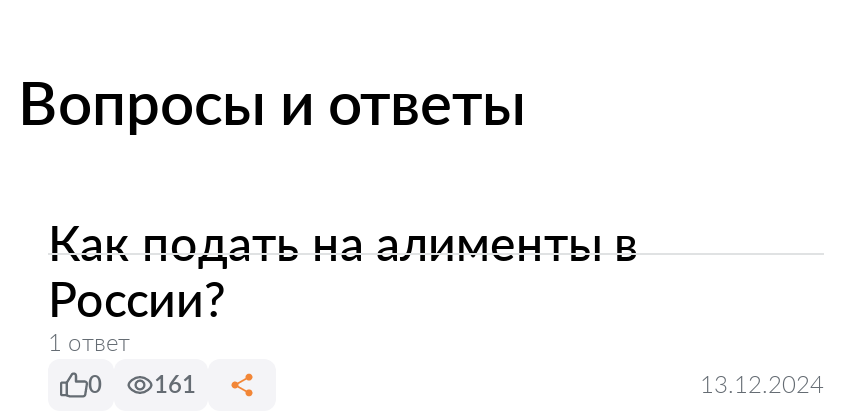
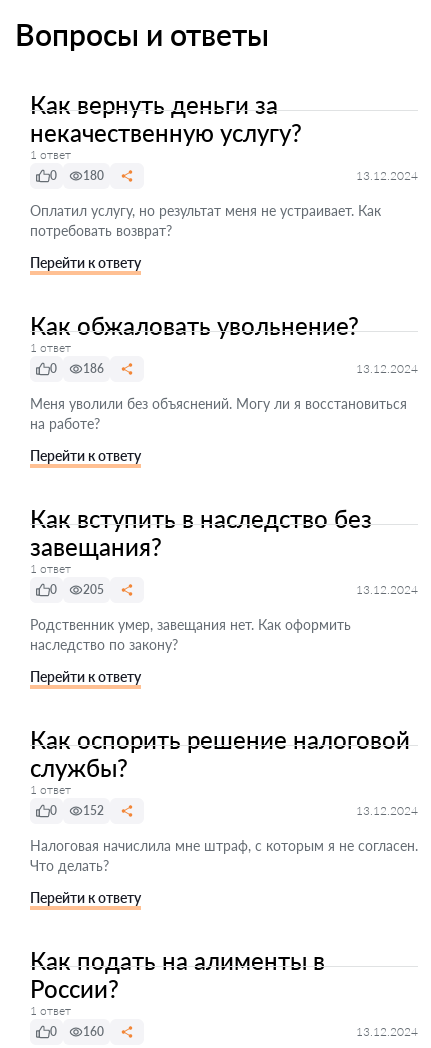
+ Как вернуть деньги за
+ некачественную услугу?
+ 1 ответ
+ 0
+ 180
+ 13.12.2024
+ Оплатил услугу, но результат меня не устраивает. Как
+ потребовать возврат?
+ Перейти к ответу
+ Как обжаловать увольнение?
+ 1 ответ
+ 0
+ 186
+ 13.12.2024
+ Меня уволили без объяснений. Могу ли я восстановиться
+ на работе?
+ Перейти к ответу
+ Как вступить в наследство без
+ завещания?
+ 1 ответ
+ 0
+ 205
+ 13.12.2024
+ Родственник умер, завещания нет. Как оформить
+ наследство по закону?
+ Перейти к ответу
+ Как оспорить решение налоговой
+ службы?
+ 1 ответ
+ 0
+ 152
+ 13.12.2024
+ Налоговая начислила мне штраф, с которым я не согласен.
+ Что делать?
+ Перейти к ответу

- 0 161
+ 0 160
